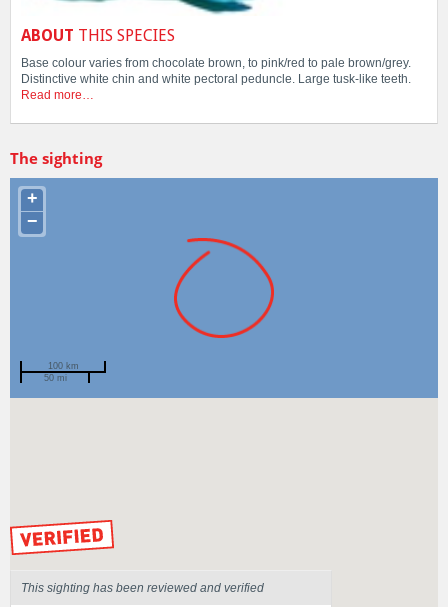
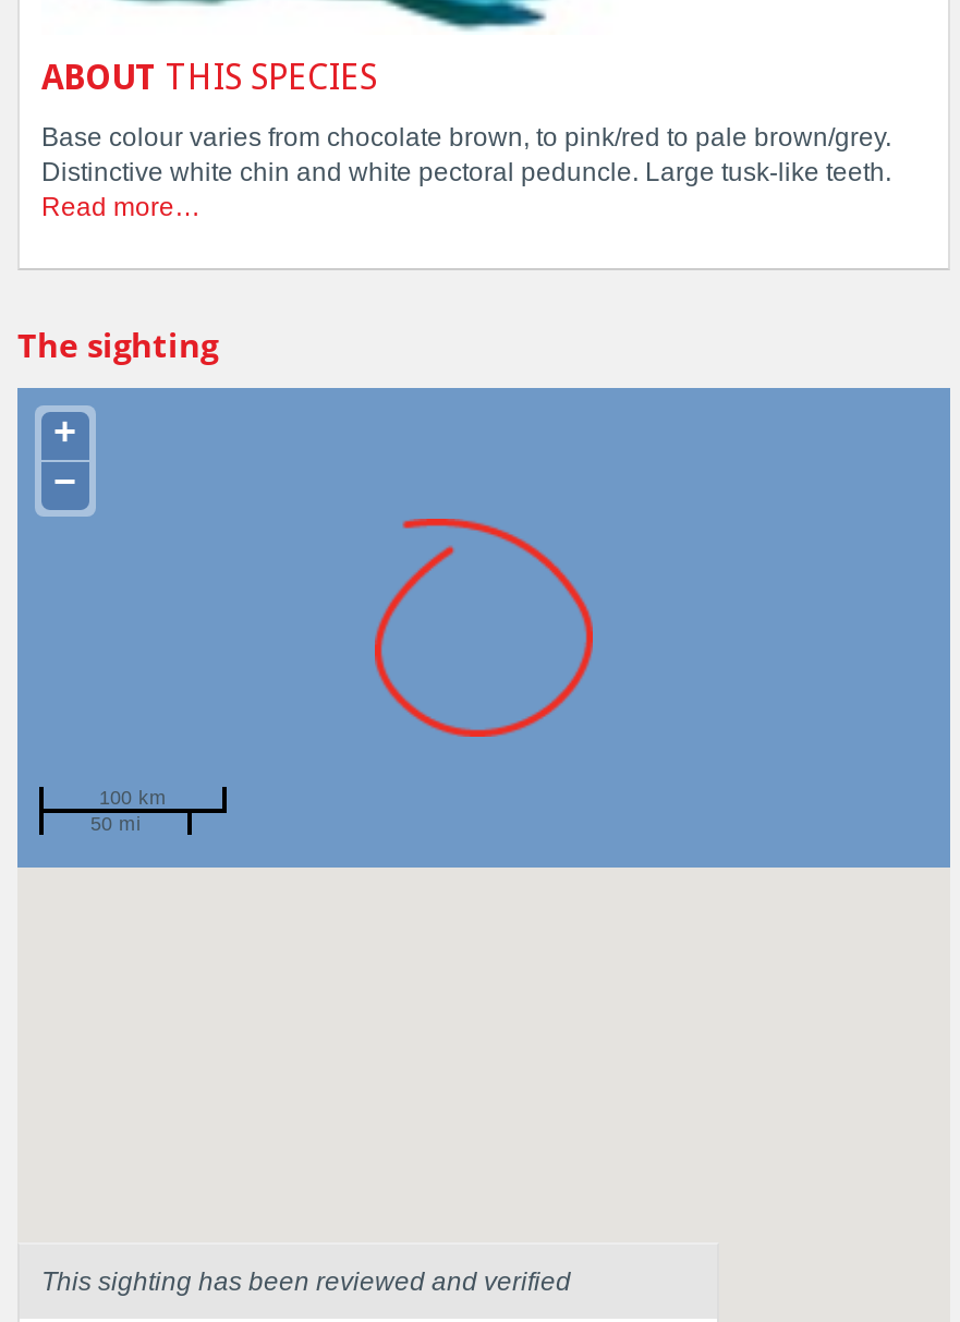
- [image]
